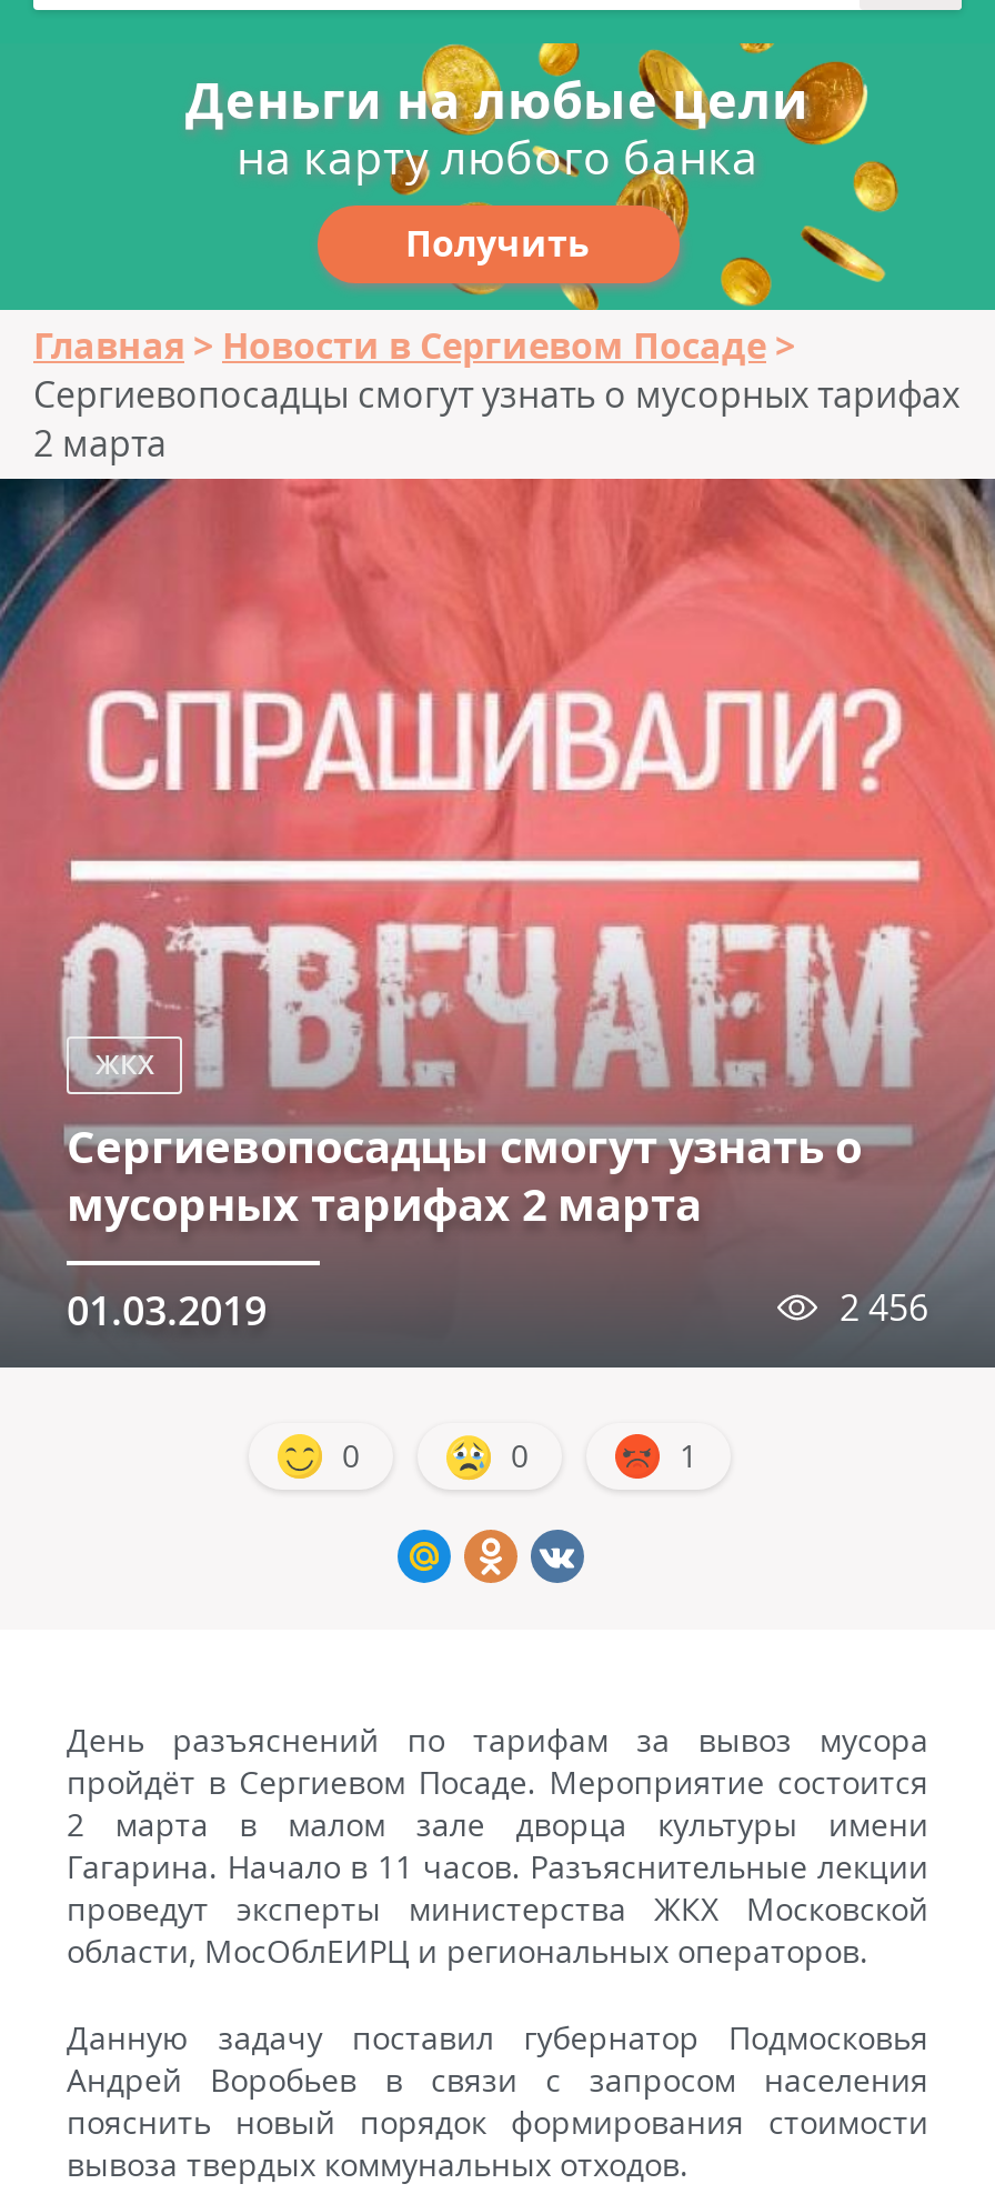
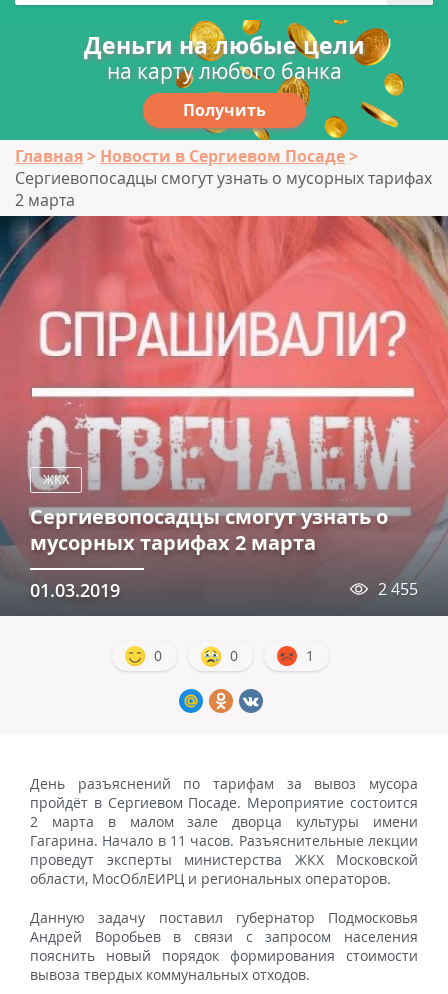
- 2 456
+ 2 455
